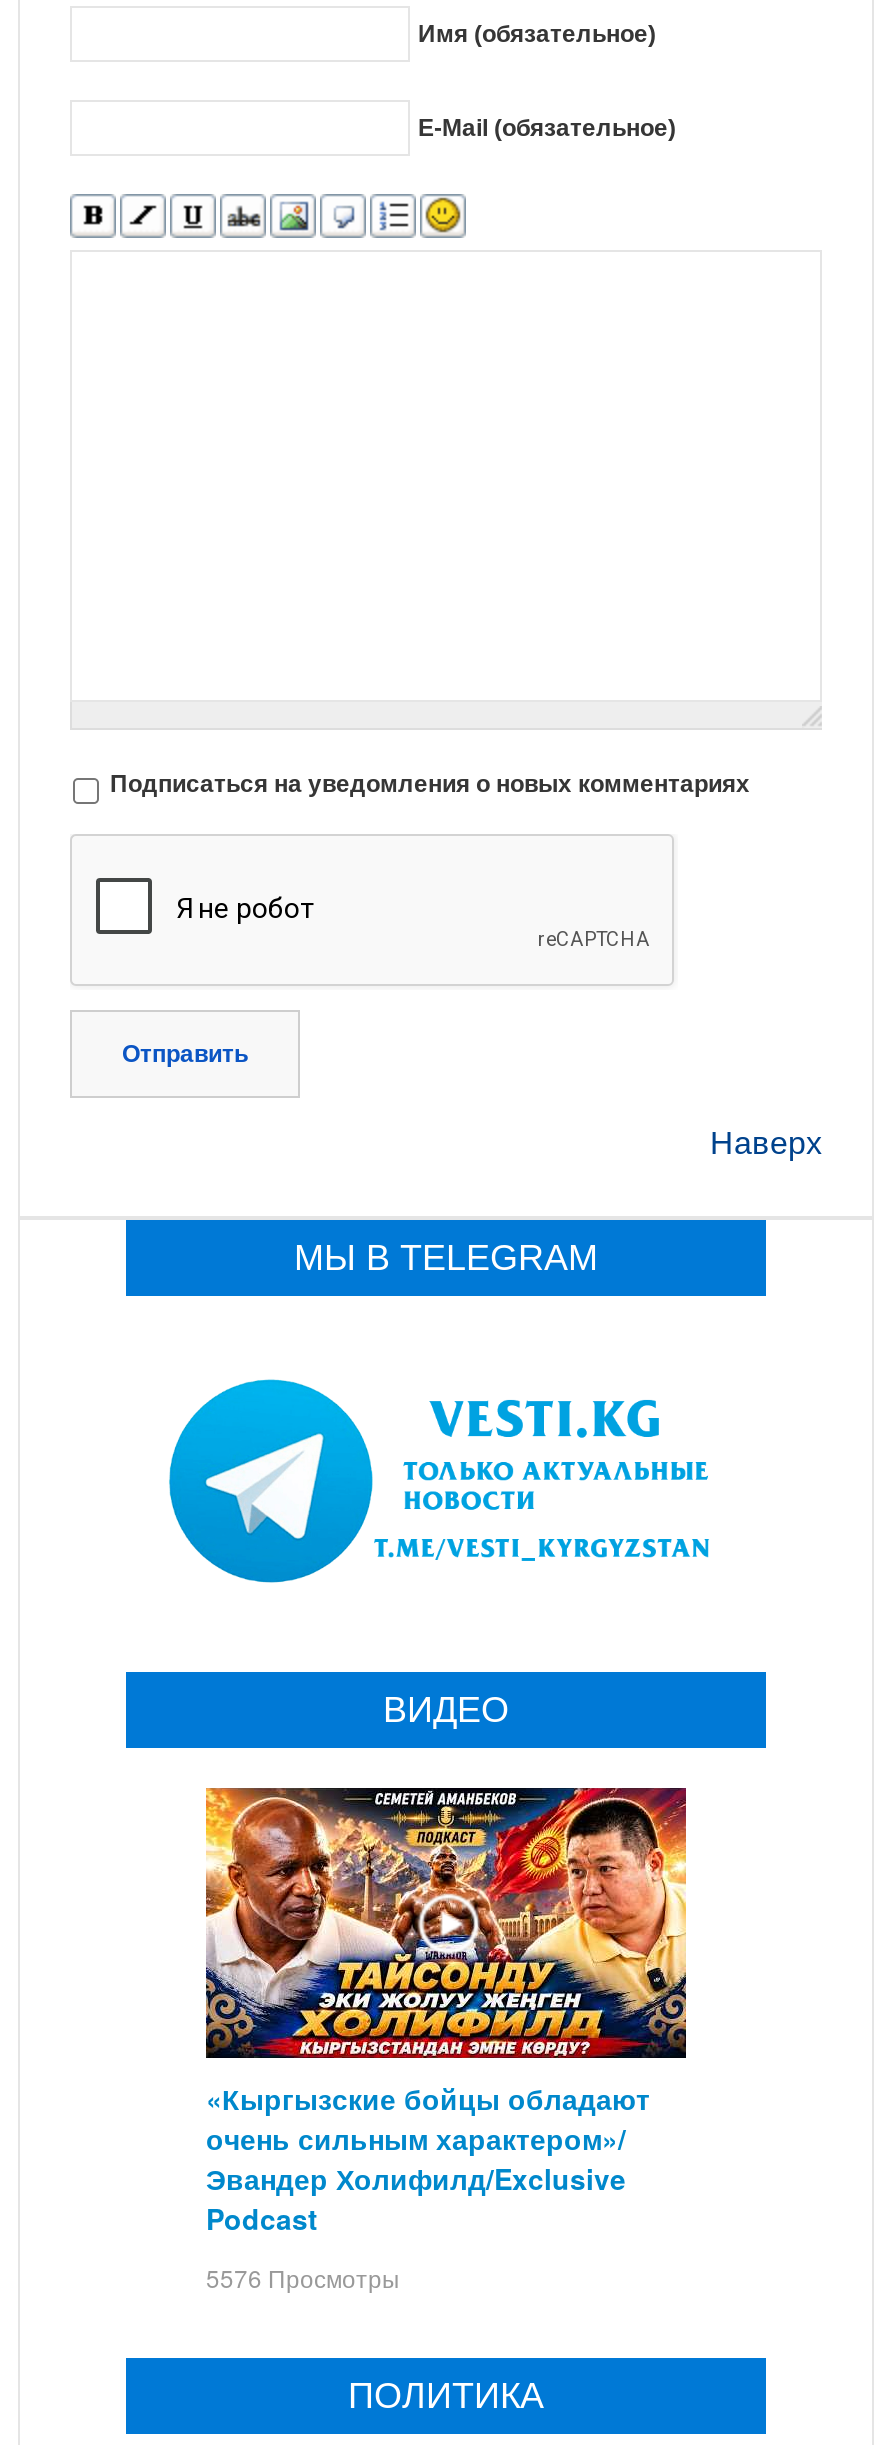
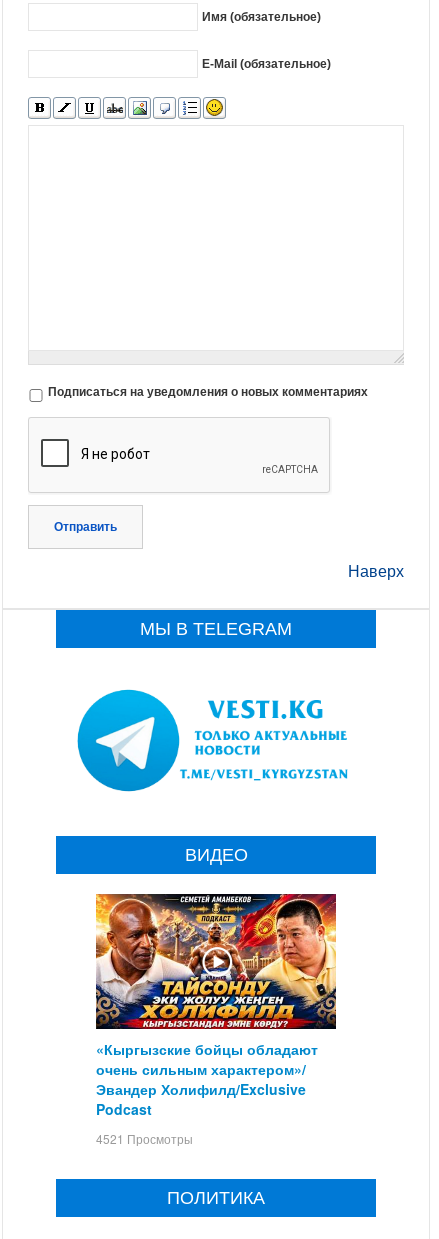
- 5576 Просмотры
+ 4521 Просмотры
